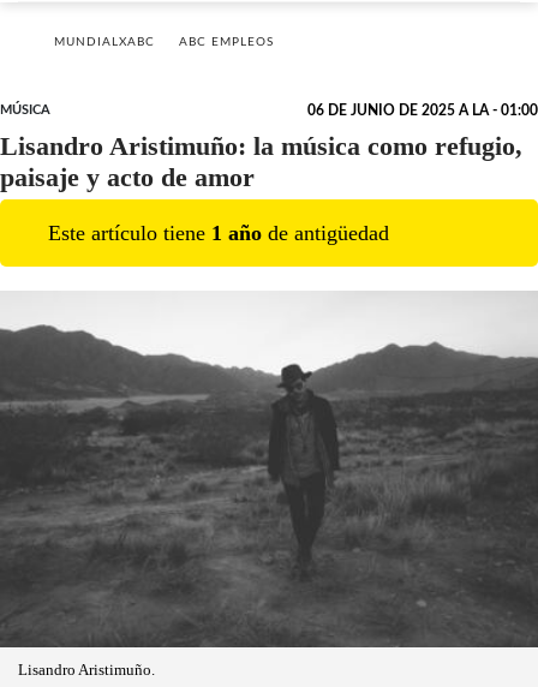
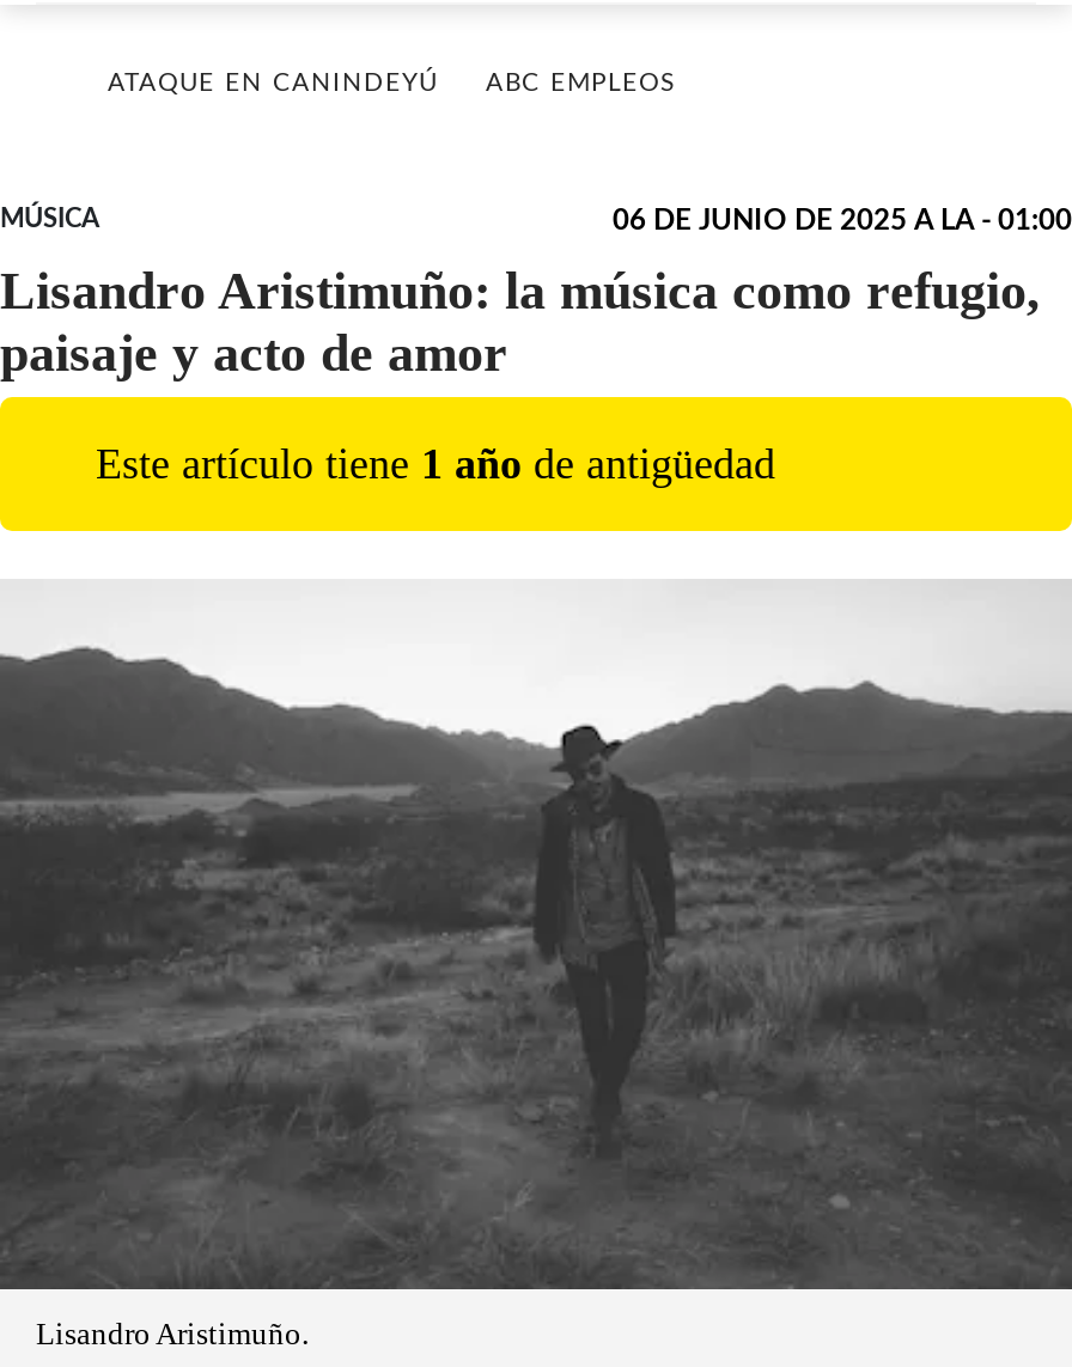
- MUNDIALXABC
+ ATAQUE EN CANINDEYÚ
